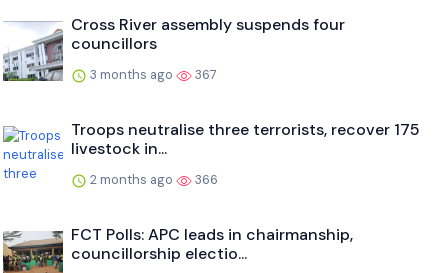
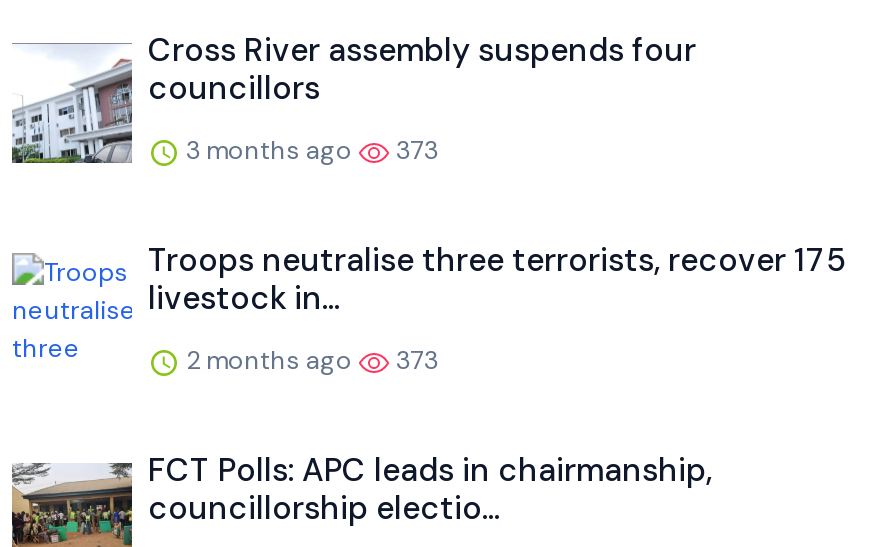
- 3 months ago 367
+ 3 months ago 373

- 2 months ago 366
+ 2 months ago 373
